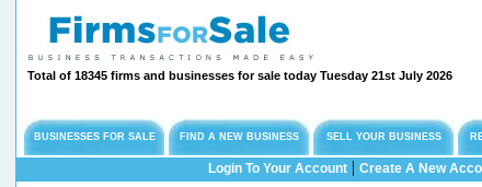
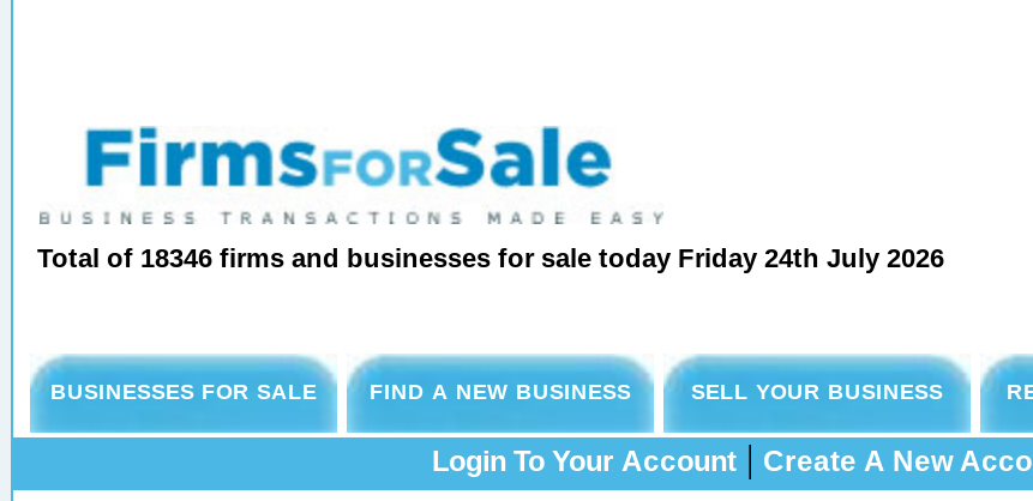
- Total of 18345 firms and businesses for sale today Tuesday 21st July 2026
+ Total of 18346 firms and businesses for sale today Friday 24th July 2026
